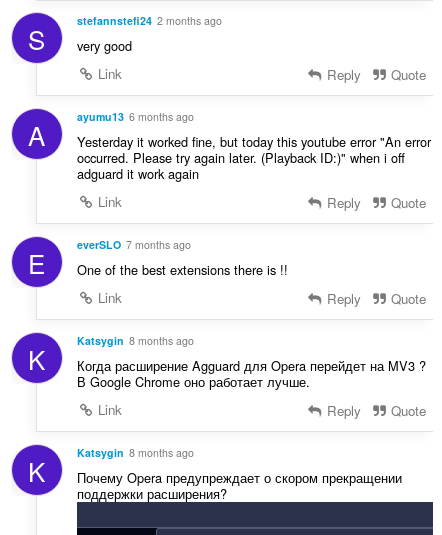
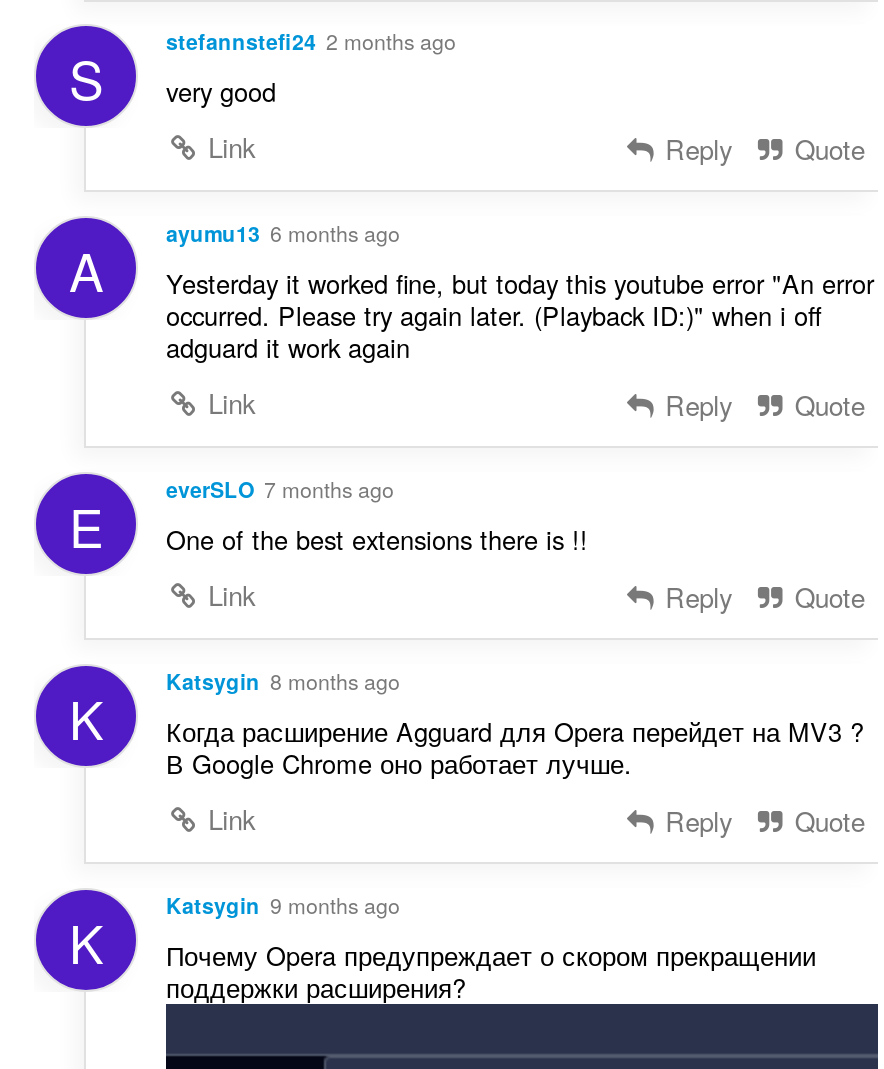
- Katsygin 8 months ago
+ Katsygin 9 months ago
